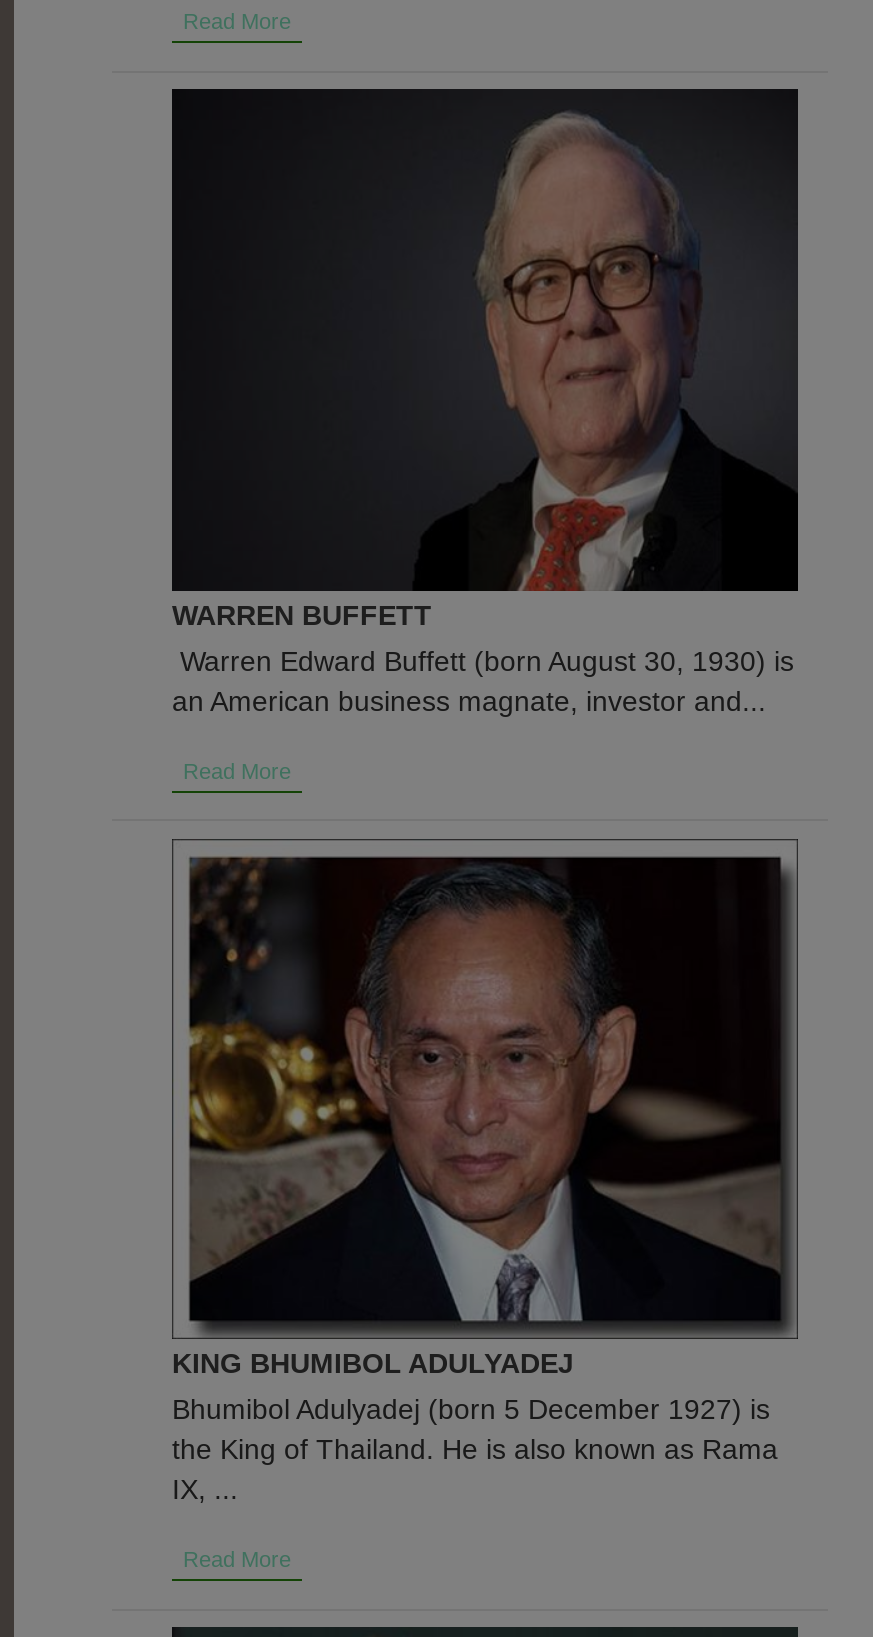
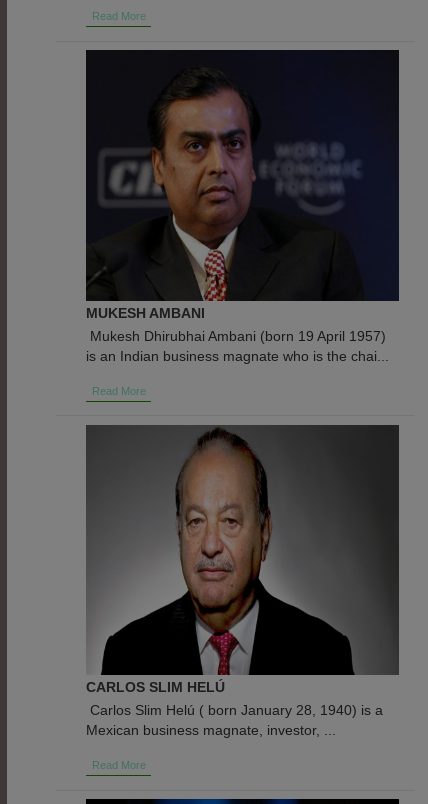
- [image]
- WARREN BUFFETT
- Warren Edward Buffett (born August 30, 1930) is
- an American business magnate, investor and...
+ [image]
+ MUKESH AMBANI
+ Mukesh Dhirubhai Ambani (born 19 April 1957)
+ is an Indian business magnate who is the chai...

- [image]
- KING BHUMIBOL ADULYADEJ
- Bhumibol Adulyadej (born 5 December 1927) is
- the King of Thailand. He is also known as Rama
- IX, ...
+ [image]
+ CARLOS SLIM HELÚ
+ Carlos Slim Helú ( born January 28, 1940) is a
+ Mexican business magnate, investor, ...
